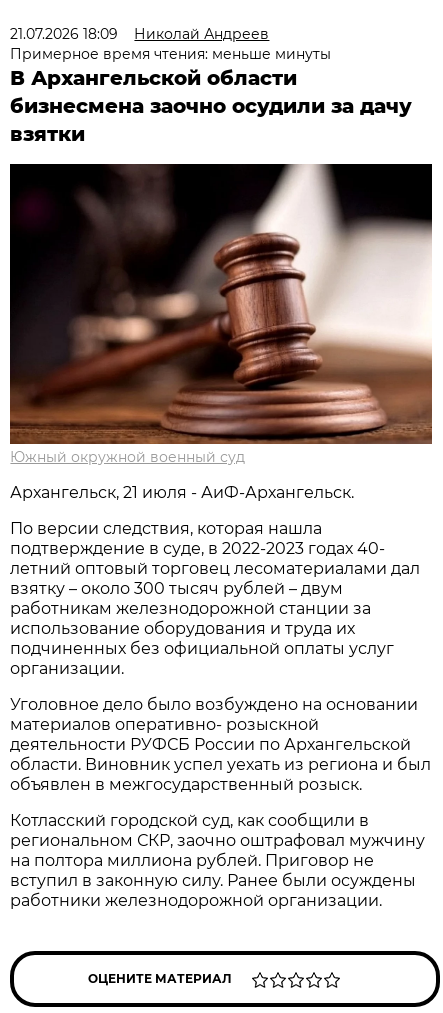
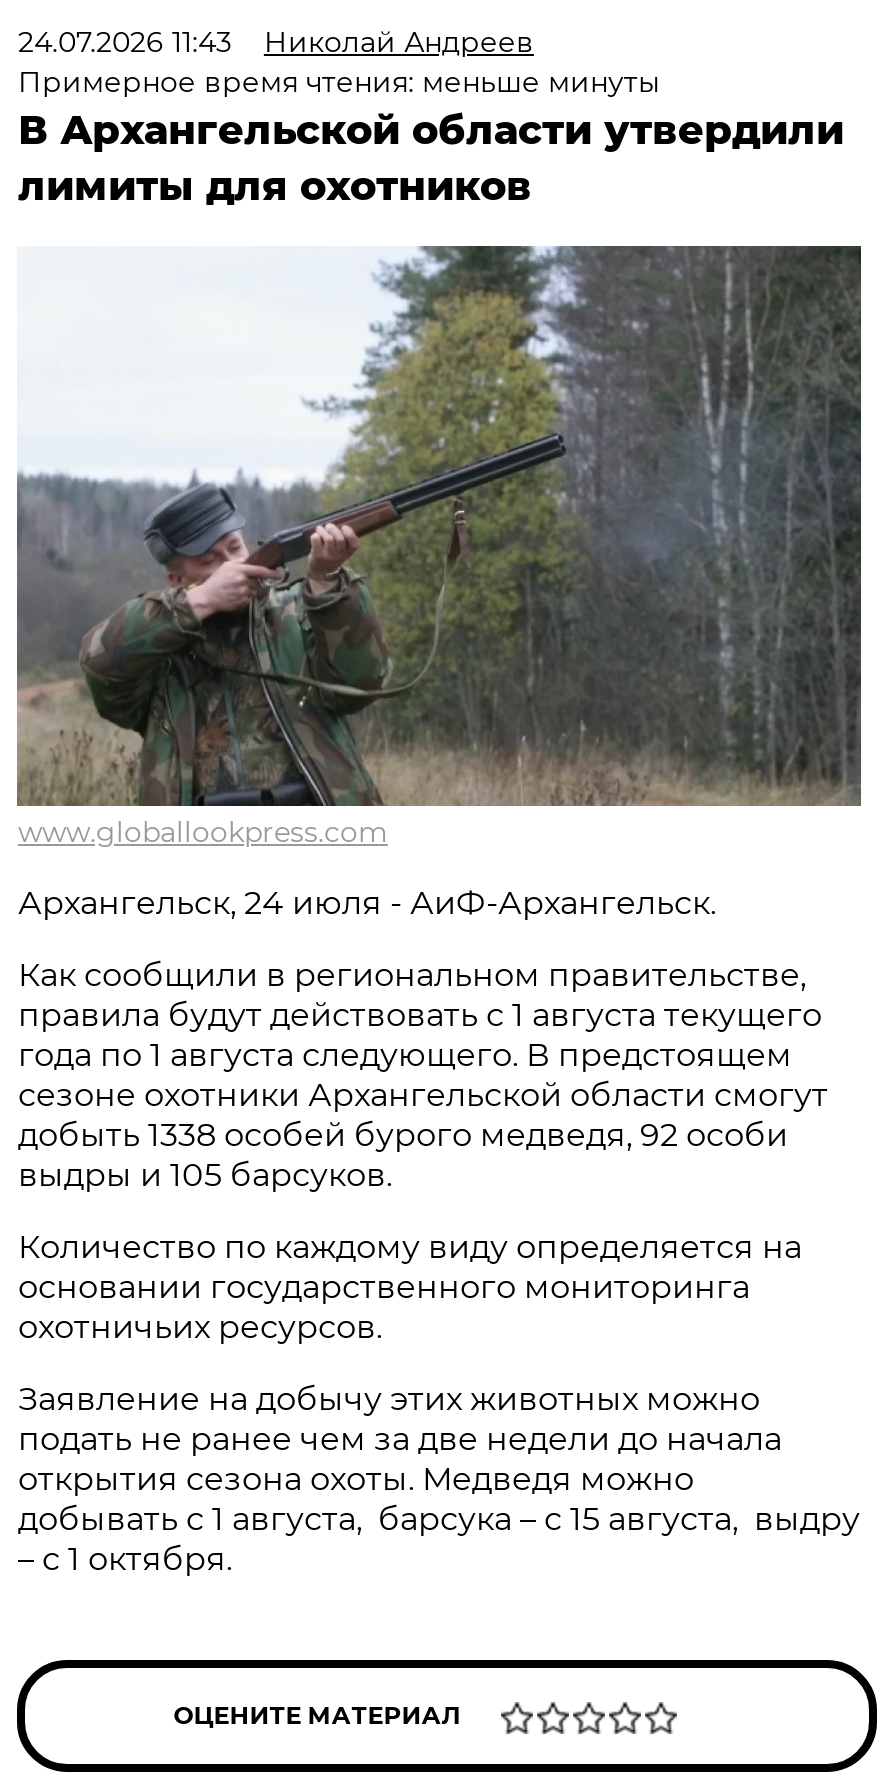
- 21.07.2026 18:09 Николай Андреев
+ 24.07.2026 11:43 Николай Андреев

- В Архангельской области
- бизнесмена заочно осудили за дачу
- взятки
+ В Архангельской области утвердили
+ лимиты для охотников

- [image]
- Южный окружной военный суд
+ [image]
+ www.globallookpress.com

- Архангельск, 21 июля - АиФ-Архангельск.
+ Архангельск, 24 июля - АиФ-Архангельск.

- По версии следствия, которая нашла
- подтверждение в суде, в 2022-2023 годах 40-
- летний оптовый торговец лесоматериалами дал
- взятку – около 300 тысяч рублей – двум
- работникам железнодорожной станции за
- использование оборудования и труда их
- подчиненных без официальной оплаты услуг
- организации.
+ Как сообщили в региональном правительстве,
+ правила будут действовать с 1 августа текущего
+ года по 1 августа следующего. В предстоящем
+ сезоне охотники Архангельской области смогут
+ добыть 1338 особей бурого медведя, 92 особи
+ выдры и 105 барсуков.

- Уголовное дело было возбуждено на основании
- материалов оперативно- розыскной
- деятельности РУФСБ России по Архангельской
- области. Виновник успел уехать из региона и был
- объявлен в межгосударственный розыск.
+ Количество по каждому виду определяется на
+ основании государственного мониторинга
+ охотничьих ресурсов.

- Котласский городской суд, как сообщили в
- региональном СКР, заочно оштрафовал мужчину
- на полтора миллиона рублей. Приговор не
- вступил в законную силу. Ранее были осуждены
- работники железнодорожной организации.
+ Заявление на добычу этих животных можно
+ подать не ранее чем за две недели до начала
+ открытия сезона охоты. Медведя можно
+ добывать с 1 августа, барсука – с 15 августа, выдру
+ – с 1 октября.
